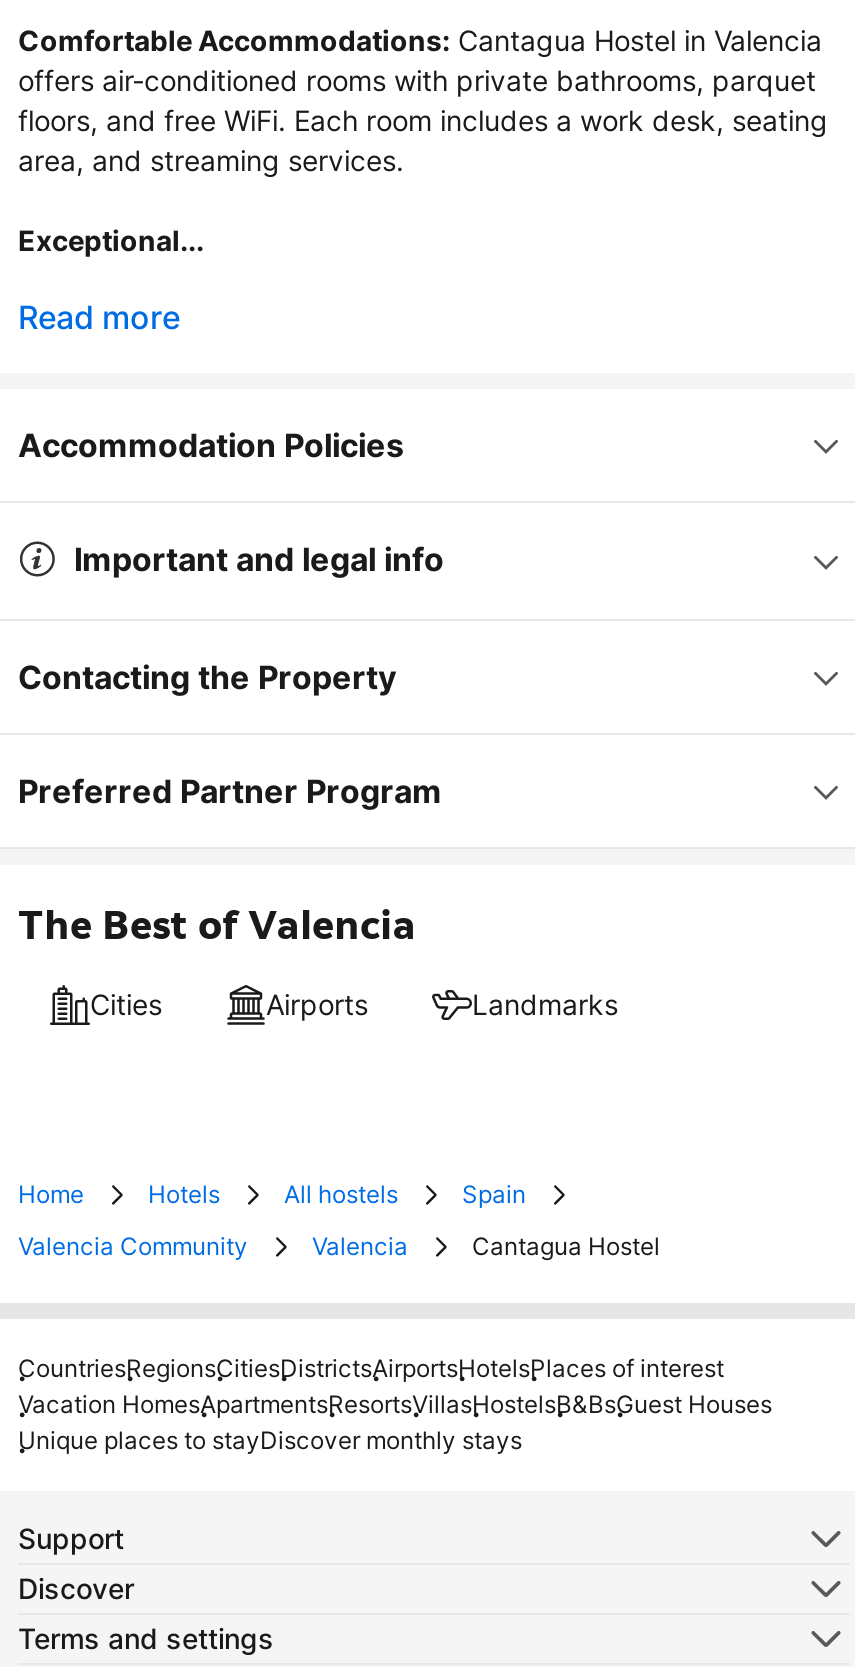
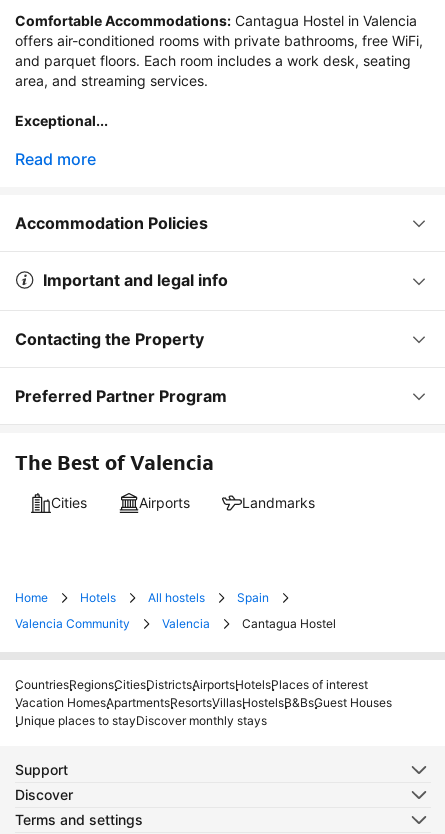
- offers air-conditioned rooms with private bathrooms, parquet
- floors, and free WiFi. Each room includes a work desk, seating
+ offers air-conditioned rooms with private bathrooms, free WiFi,
+ and parquet floors. Each room includes a work desk, seating
